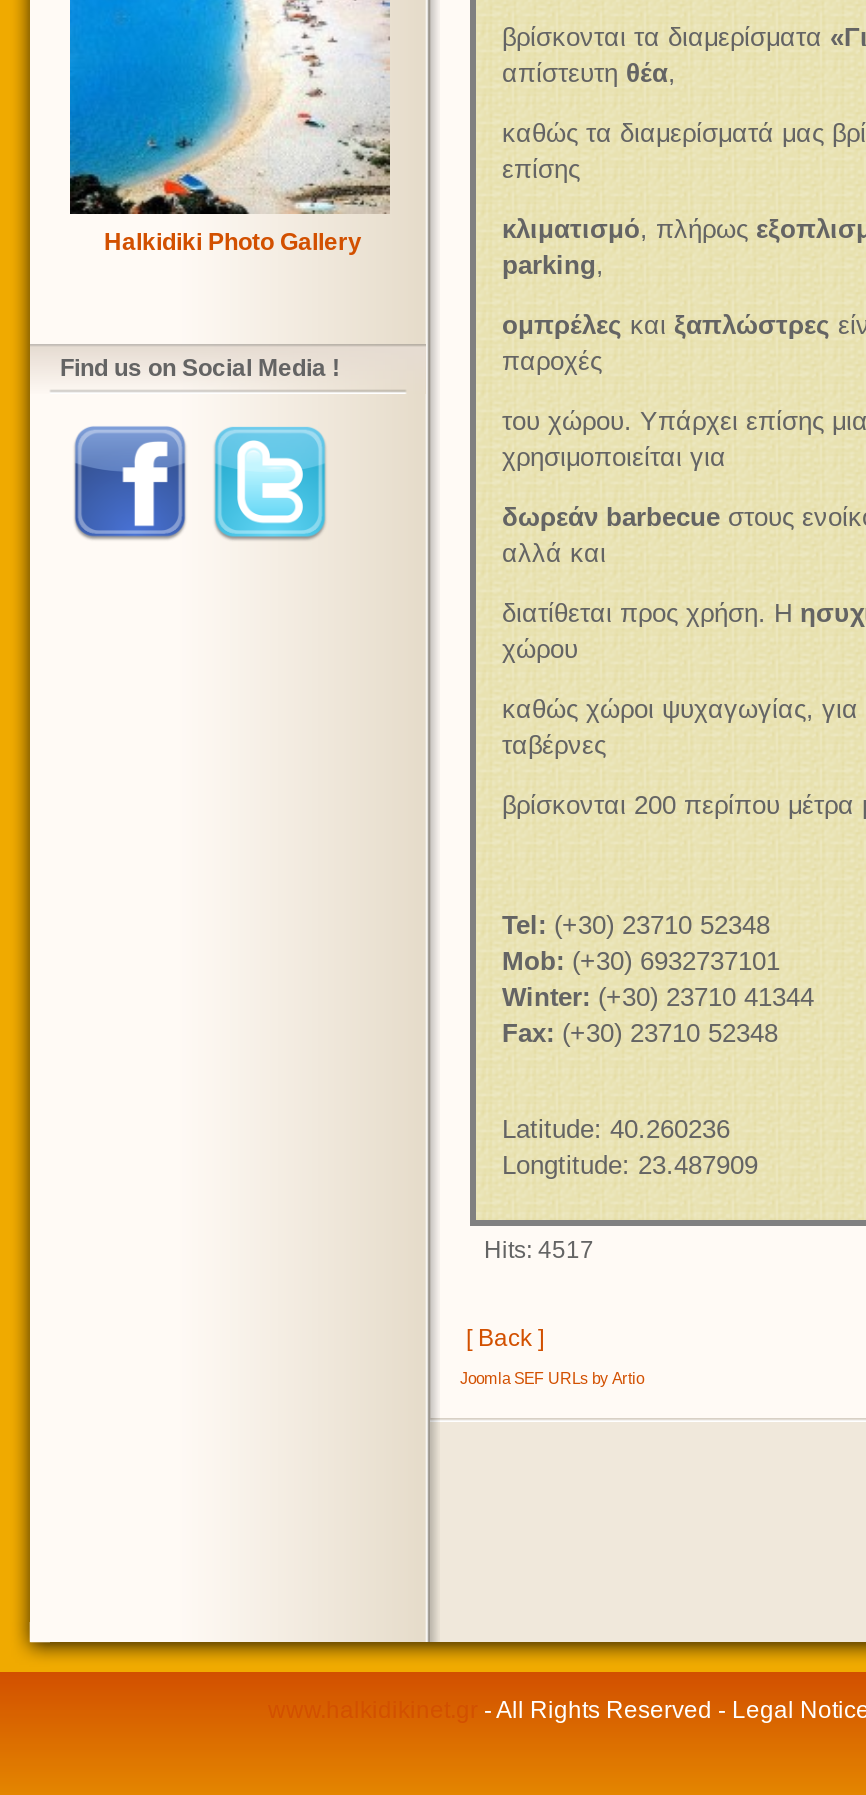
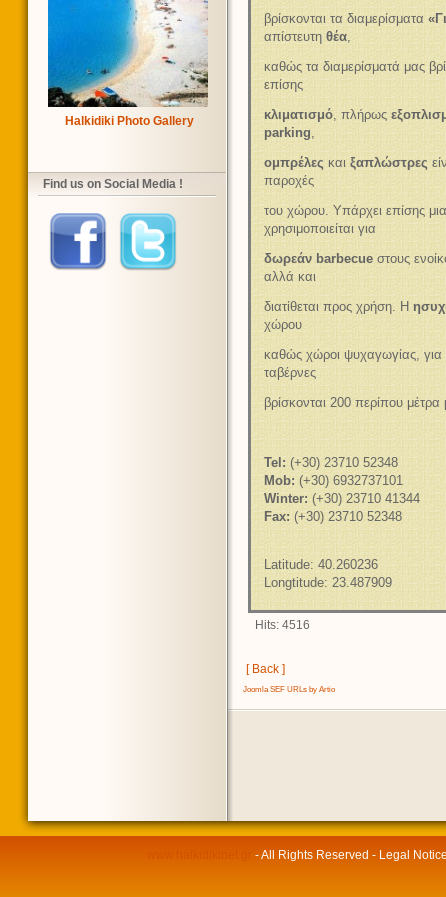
- Hits: 4517
+ Hits: 4516
